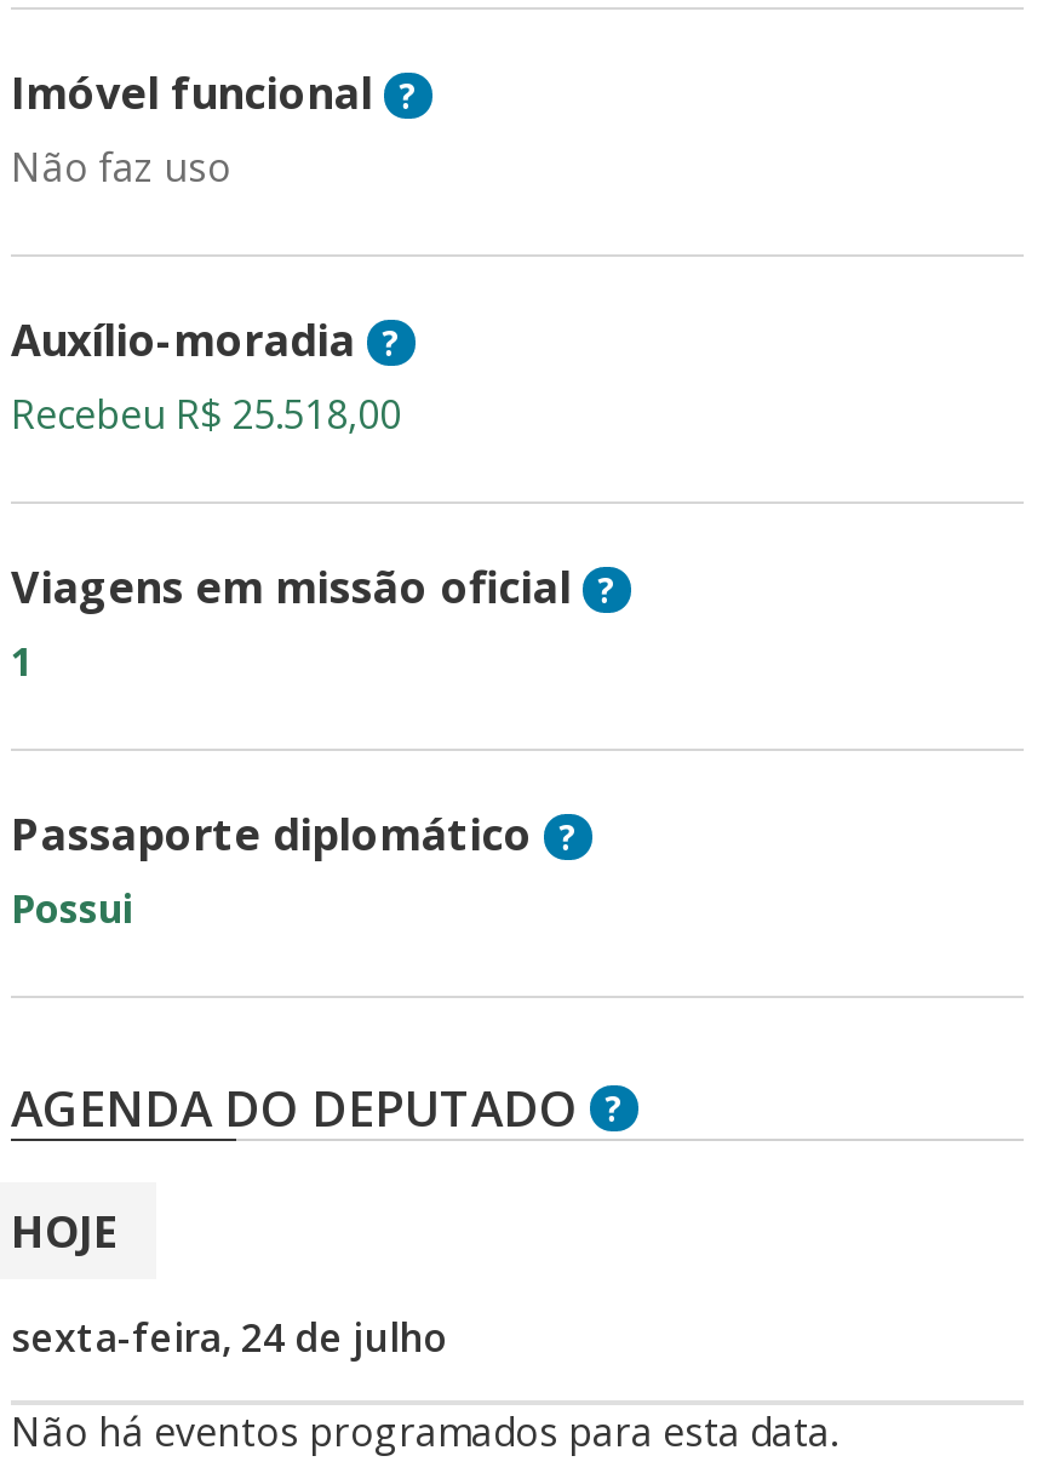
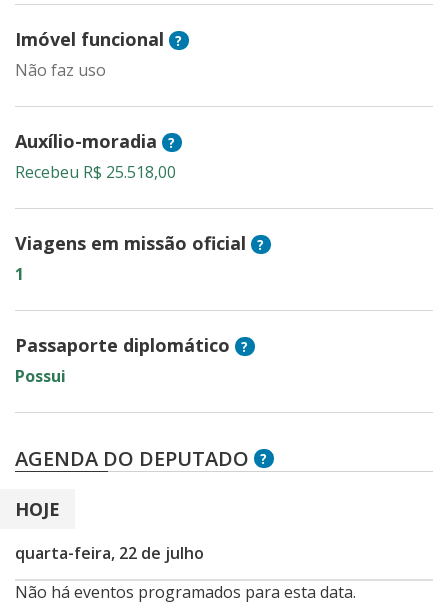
- sexta-feira, 24 de julho
+ quarta-feira, 22 de julho
